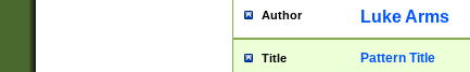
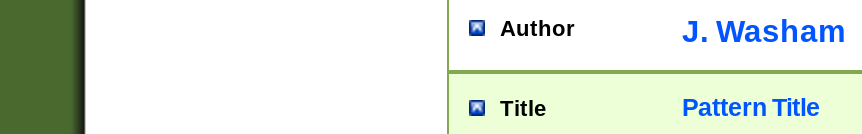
- Luke Arms
+ J. Washam
